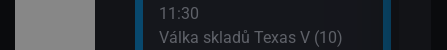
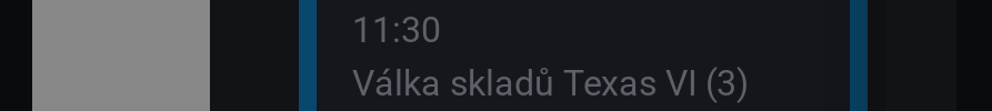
- Válka skladů Texas V (10)
+ Válka skladů Texas VI (3)
